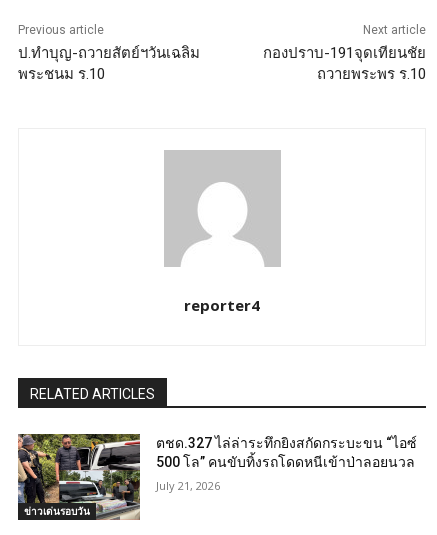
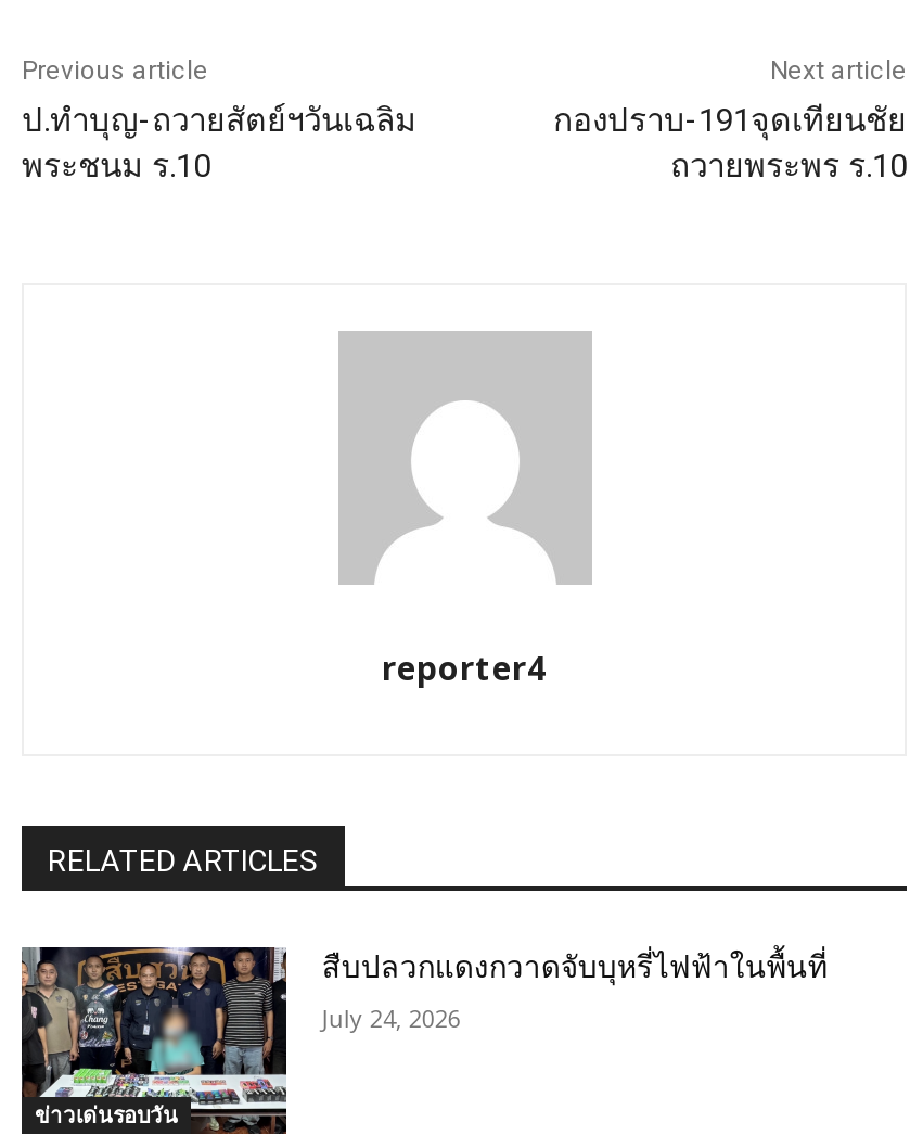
- [image]
- ตชด.327 ไล่ล่าระทึกยิงสกัดกระบะขน “ไอซ์
- 500 โล” คนขับทิ้งรถโดดหนีเข้าป่าลอยนวล
+ [image]
+ สืบปลวกแดงกวาดจับบุหรี่ไฟฟ้าในพื้นที่

- July 21, 2026
+ July 24, 2026
